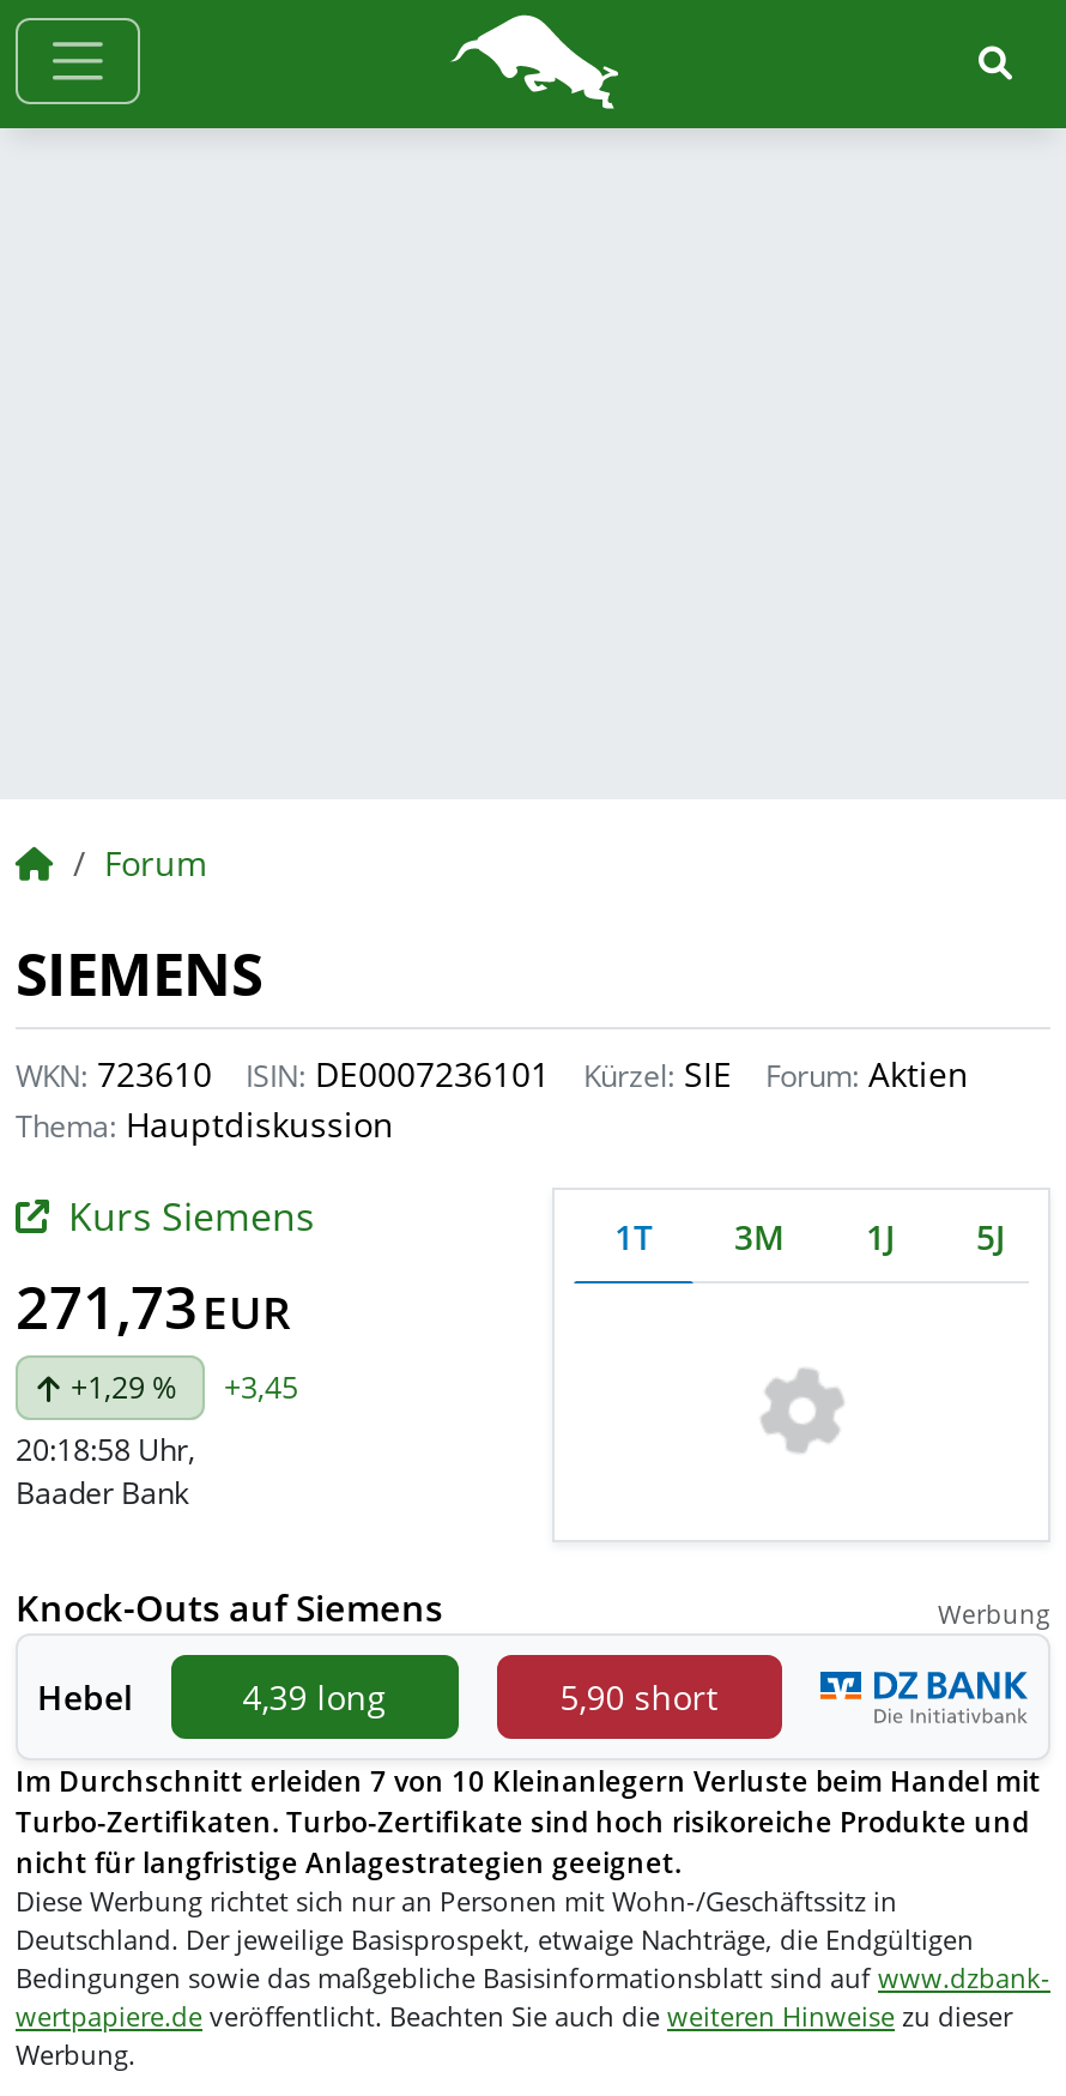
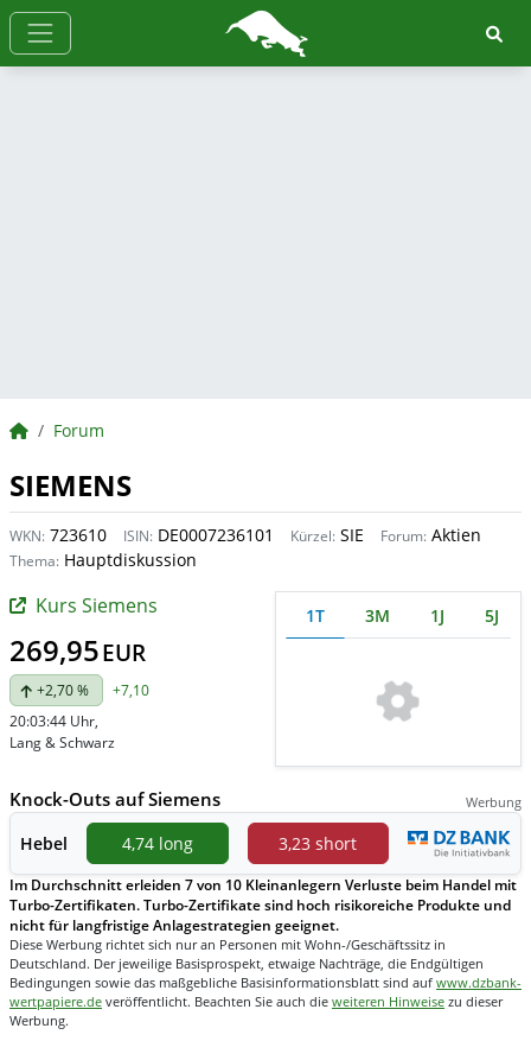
- 271,73 EUR
- +1,29 %
- +3,45
+ 269,95 EUR
+ +2,70 %
+ +7,10

- 20:18:58 Uhr,
- Baader Bank
+ 20:03:44 Uhr,
+ Lang & Schwarz

- 4,39 long
+ 4,74 long

- 5,90 short
+ 3,23 short
